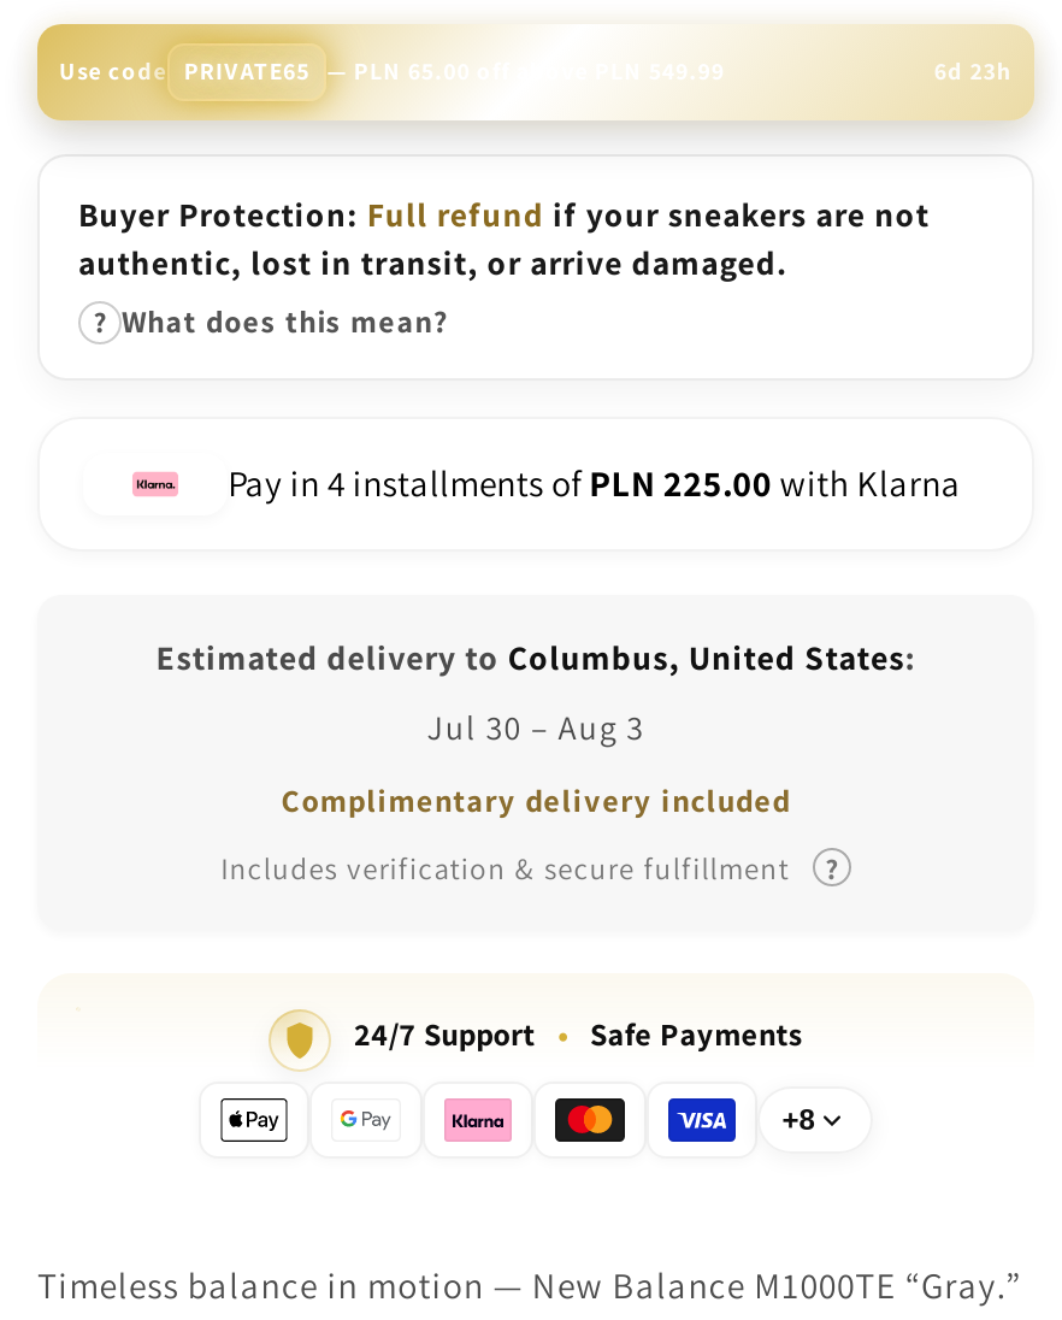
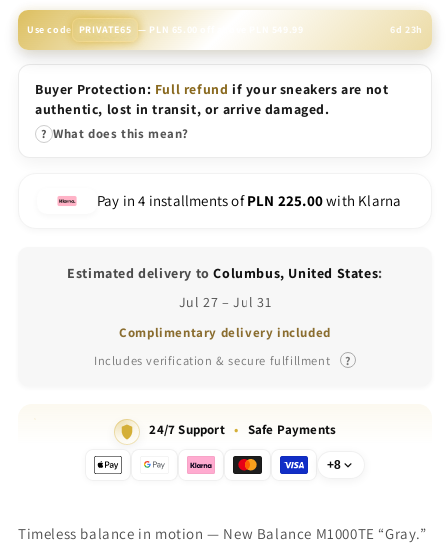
- Jul 30 – Aug 3
+ Jul 27 – Jul 31
